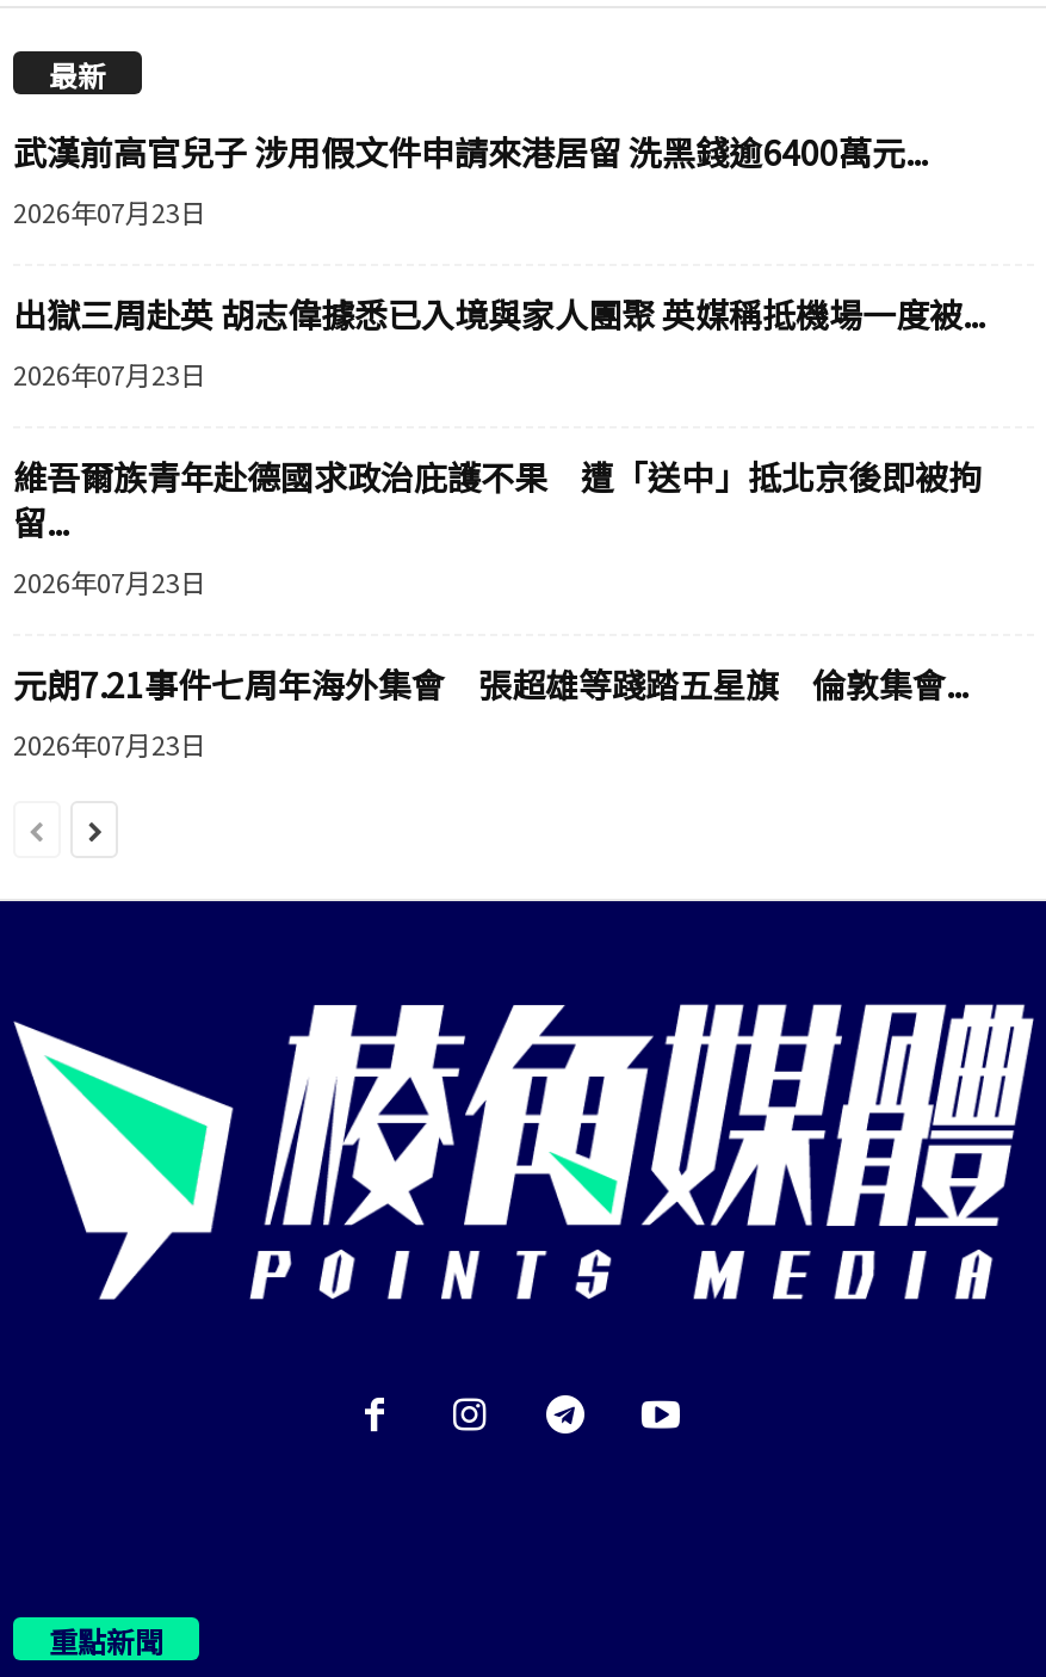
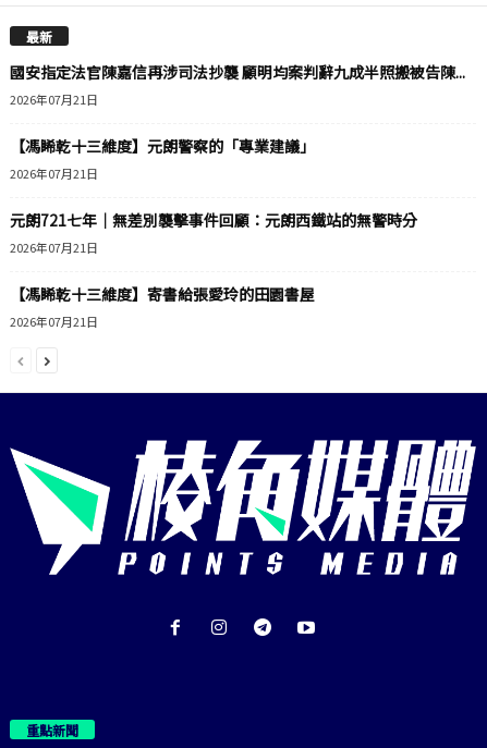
- 武漢前高官兒子 涉用假文件申請來港居留 洗黑錢逾6400萬元...
- 2026年07月23日
+ 國安指定法官陳嘉信再涉司法抄襲 顧明均案判辭九成半照搬被告陳...
+ 2026年07月21日

- 出獄三周赴英 胡志偉據悉已入境與家人團聚 英媒稱抵機場一度被...
- 2026年07月23日
+ 【馮睎乾十三維度】元朗警察的「專業建議」
+ 2026年07月21日

- 維吾爾族青年赴德國求政治庇護不果 遭「送中」抵北京後即被拘
- 留...
- 2026年07月23日
+ 元朗721七年｜無差別襲擊事件回顧：元朗西鐵站的無警時分
+ 2026年07月21日

- 元朗7.21事件七周年海外集會 張超雄等踐踏五星旗 倫敦集會...
- 2026年07月23日
+ 【馮睎乾十三維度】寄書給張愛玲的田園書屋
+ 2026年07月21日
